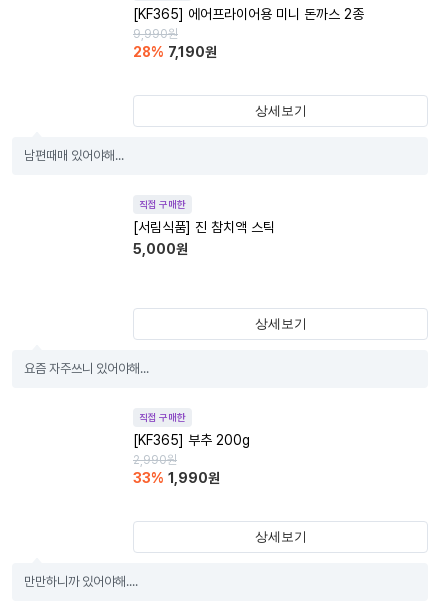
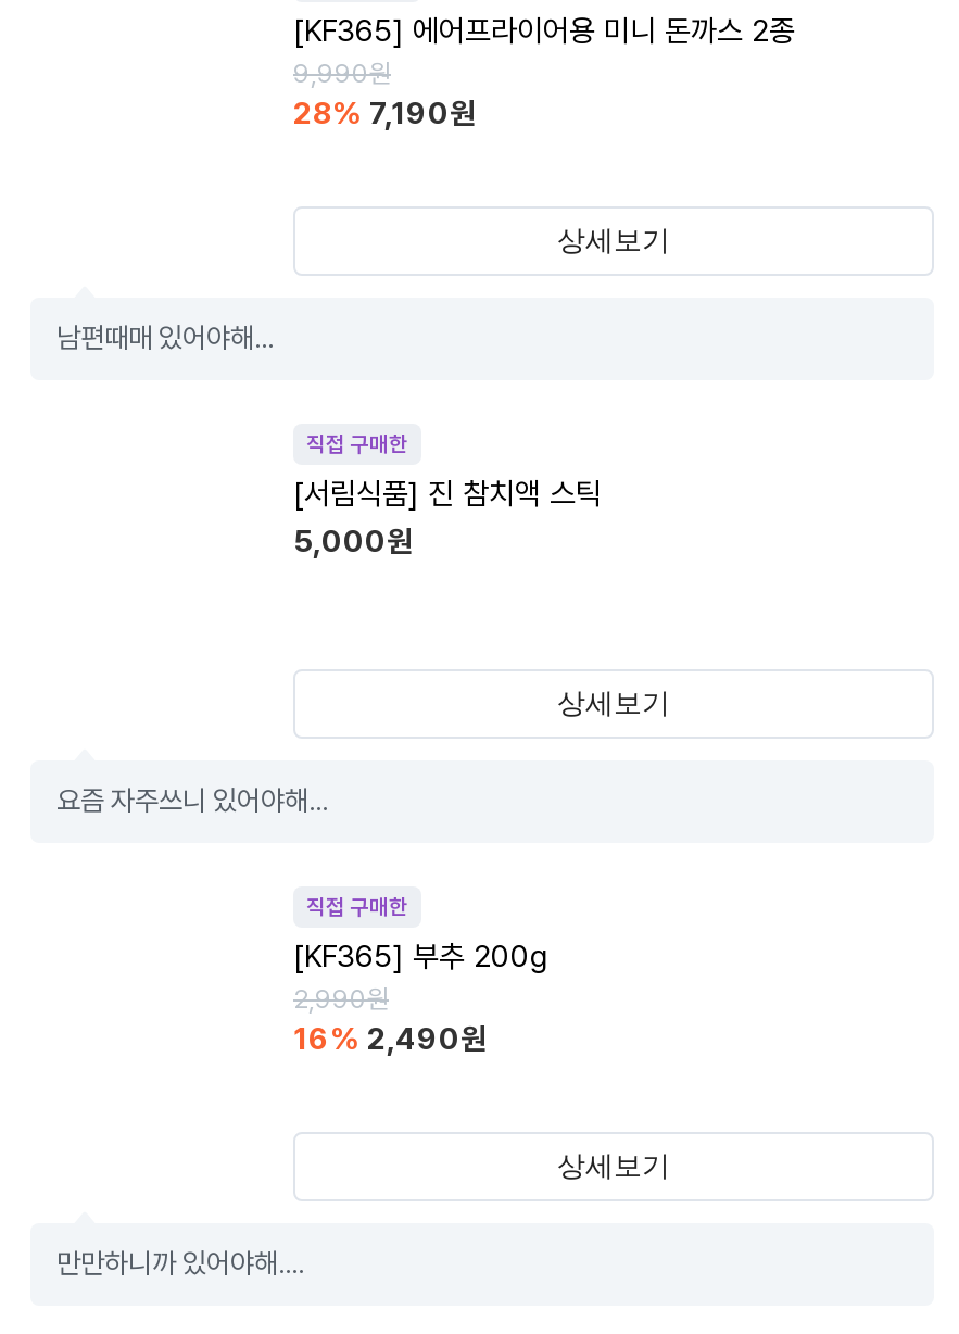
- 33% 1,990원
+ 16% 2,490원
